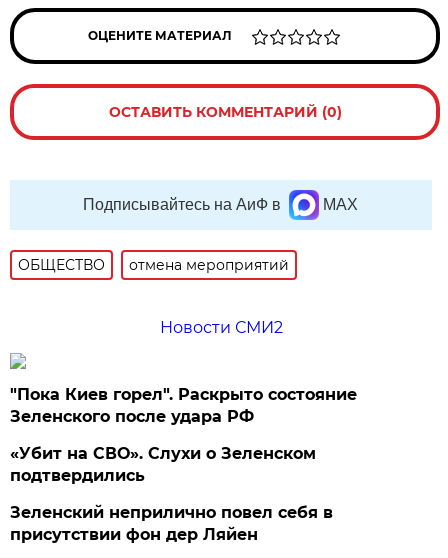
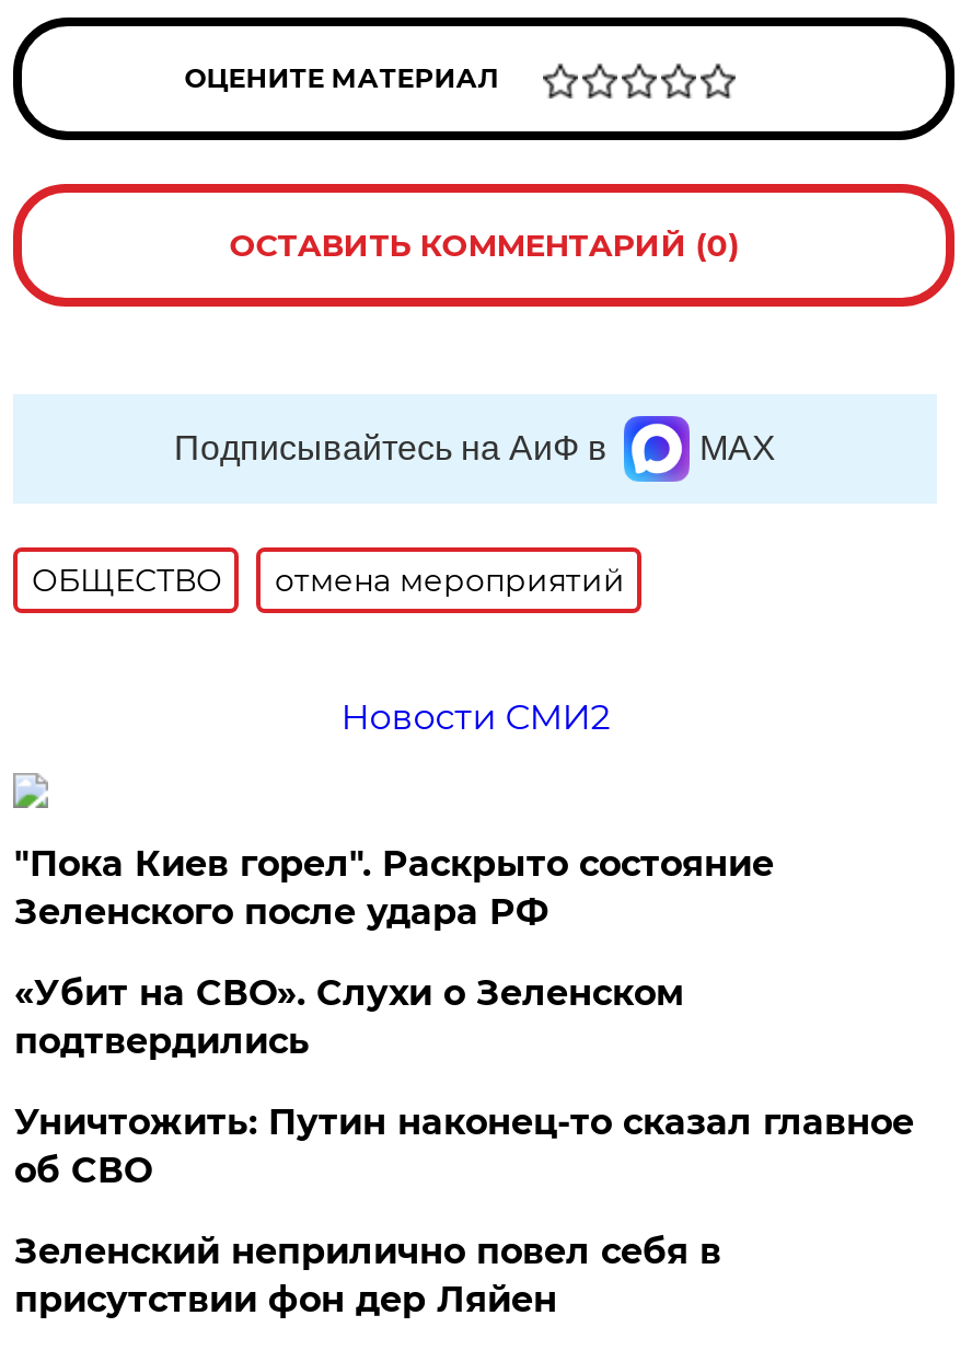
+ Уничтожить: Путин наконец-то сказал главное
+ об СВО
